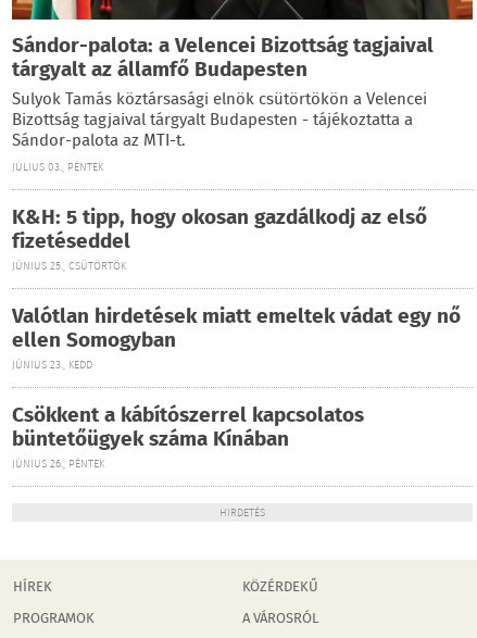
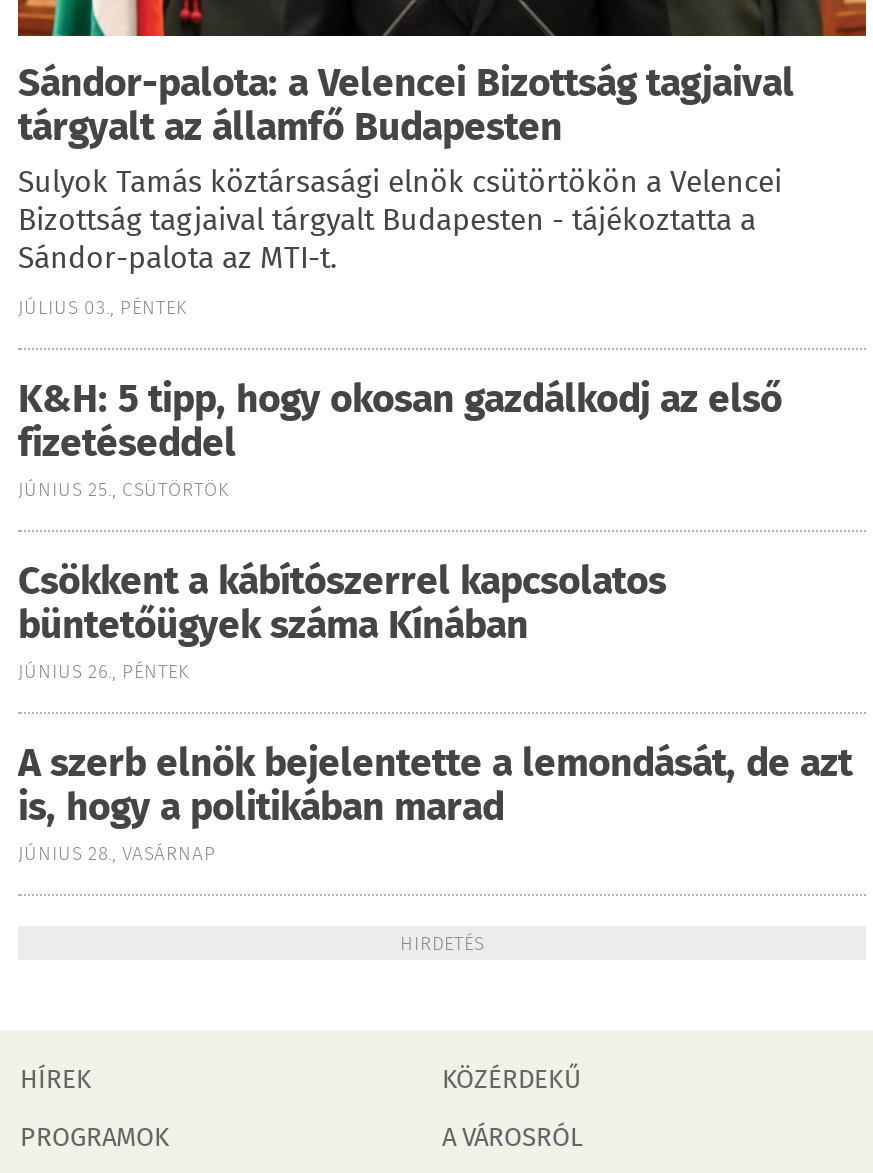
- Valótlan hirdetések miatt emeltek vádat egy nő
- ellen Somogyban
- JÚNIUS 23., KEDD

moved up: Csökkent a kábítószerrel kapcsolatos | büntetőügyek száma Kínában | JÚNIUS 26., PÉNTEK

+ A szerb elnök bejelentette a lemondását, de azt
+ is, hogy a politikában marad
+ JÚNIUS 28., VASÁRNAP
